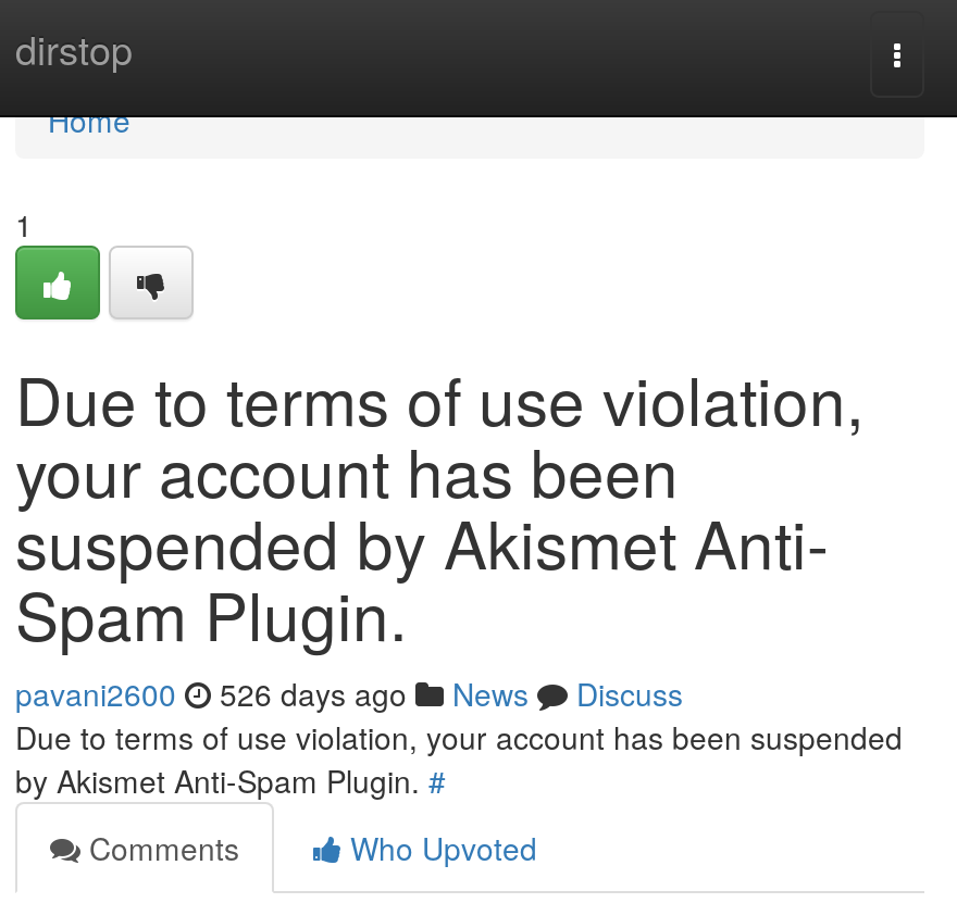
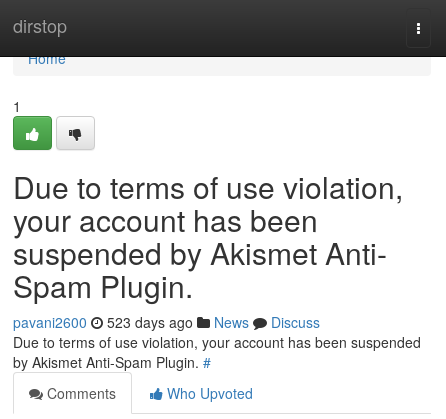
- pavani2600 526 days ago News Discuss
+ pavani2600 523 days ago News Discuss
